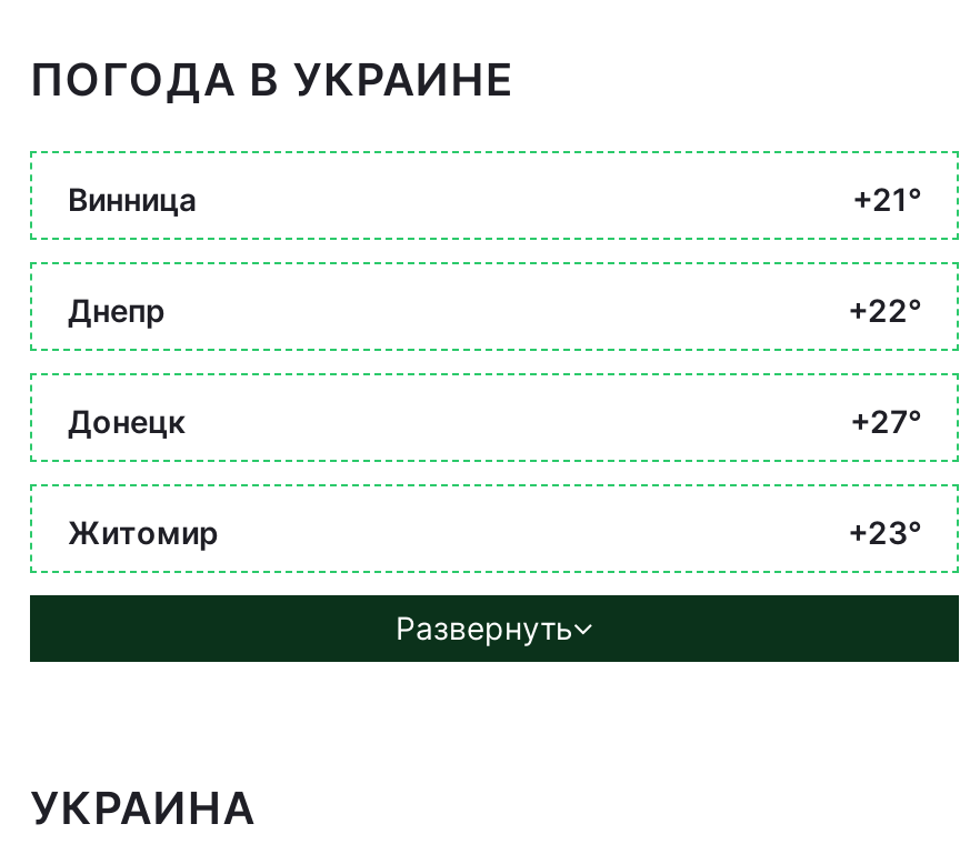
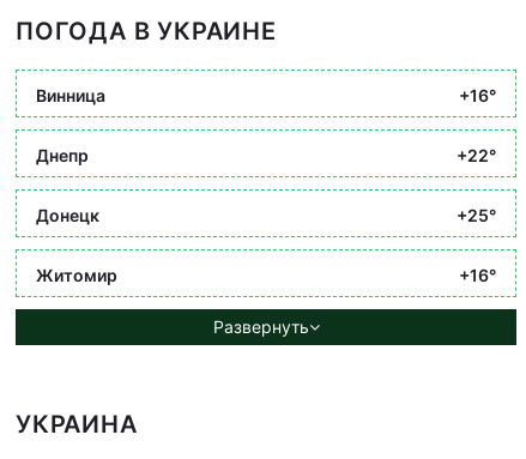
- +21°
+ +16°

- +27°
+ +25°

- +23°
+ +16°
